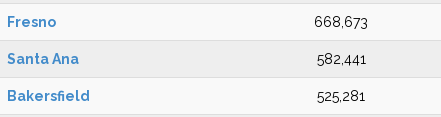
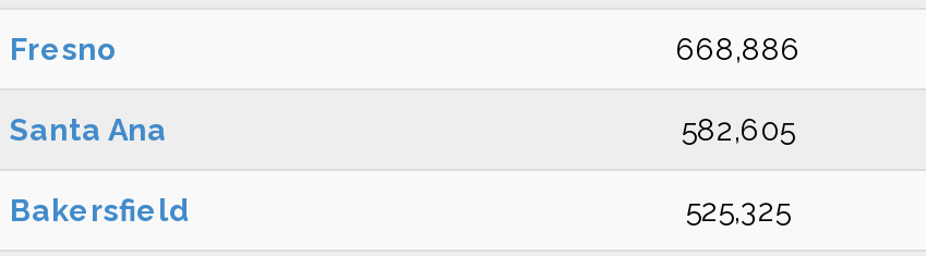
- 668,673
+ 668,886

- 582,441
+ 582,605

- 525,281
+ 525,325
